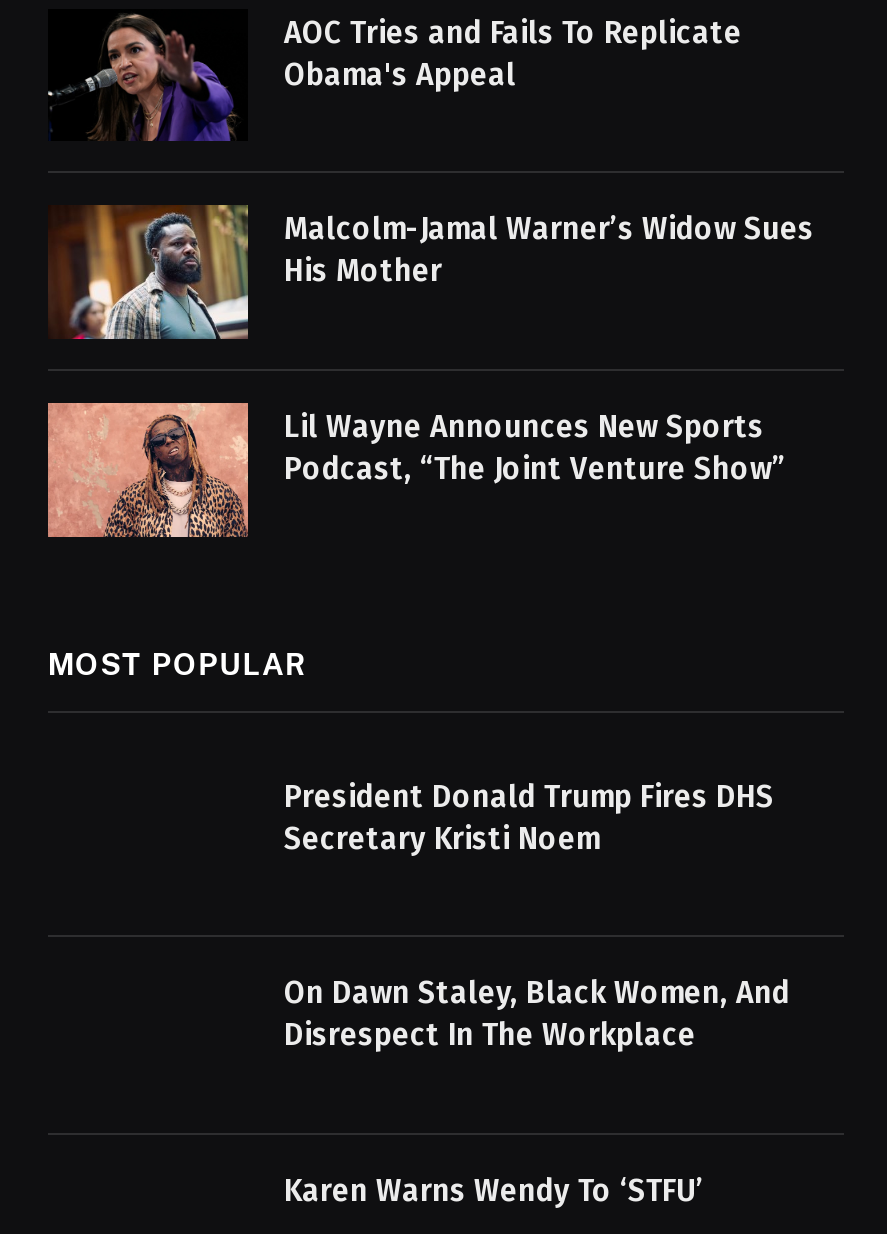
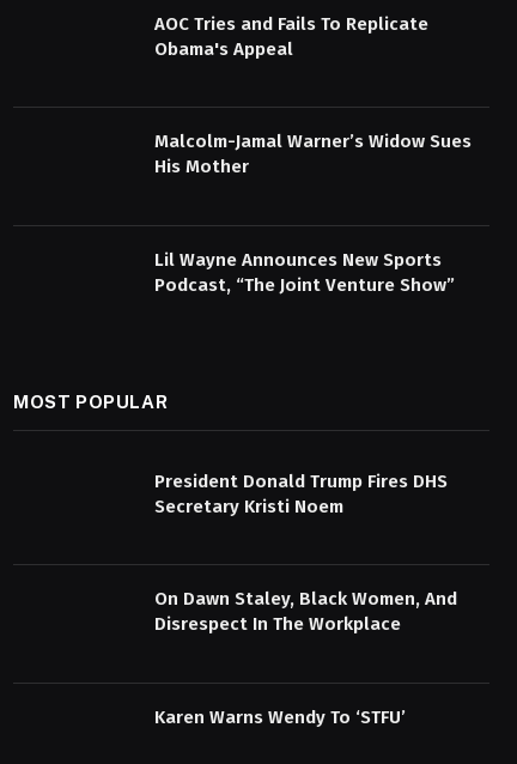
- [image]

- [image]

- [image]
